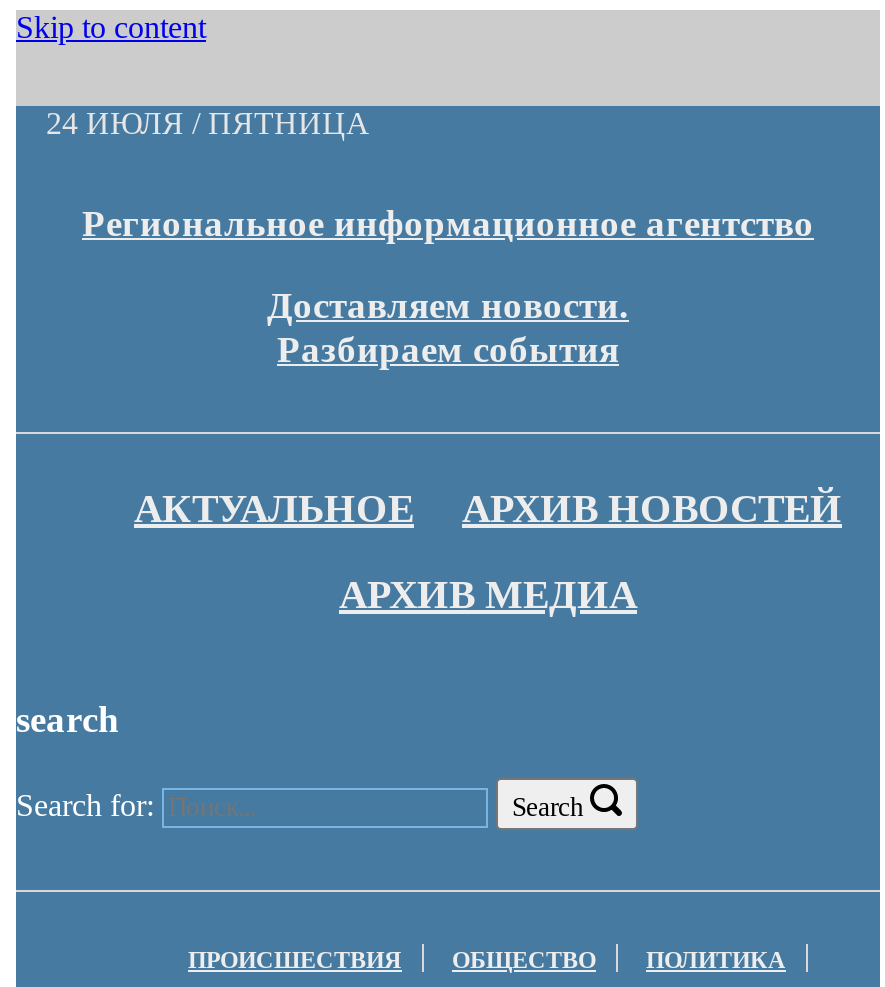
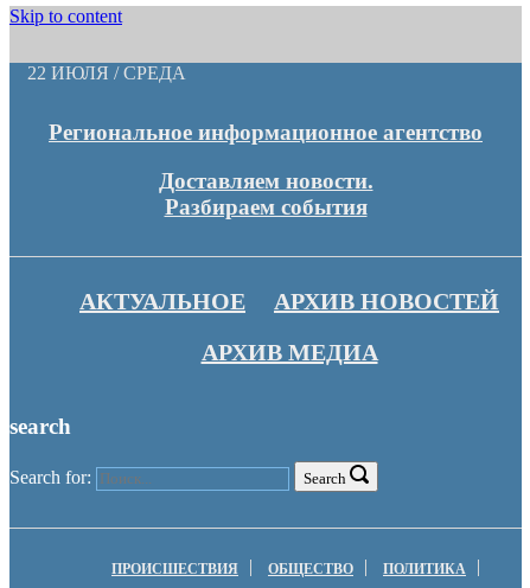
- 24 ИЮЛЯ / ПЯТНИЦА
+ 22 ИЮЛЯ / СРЕДА
